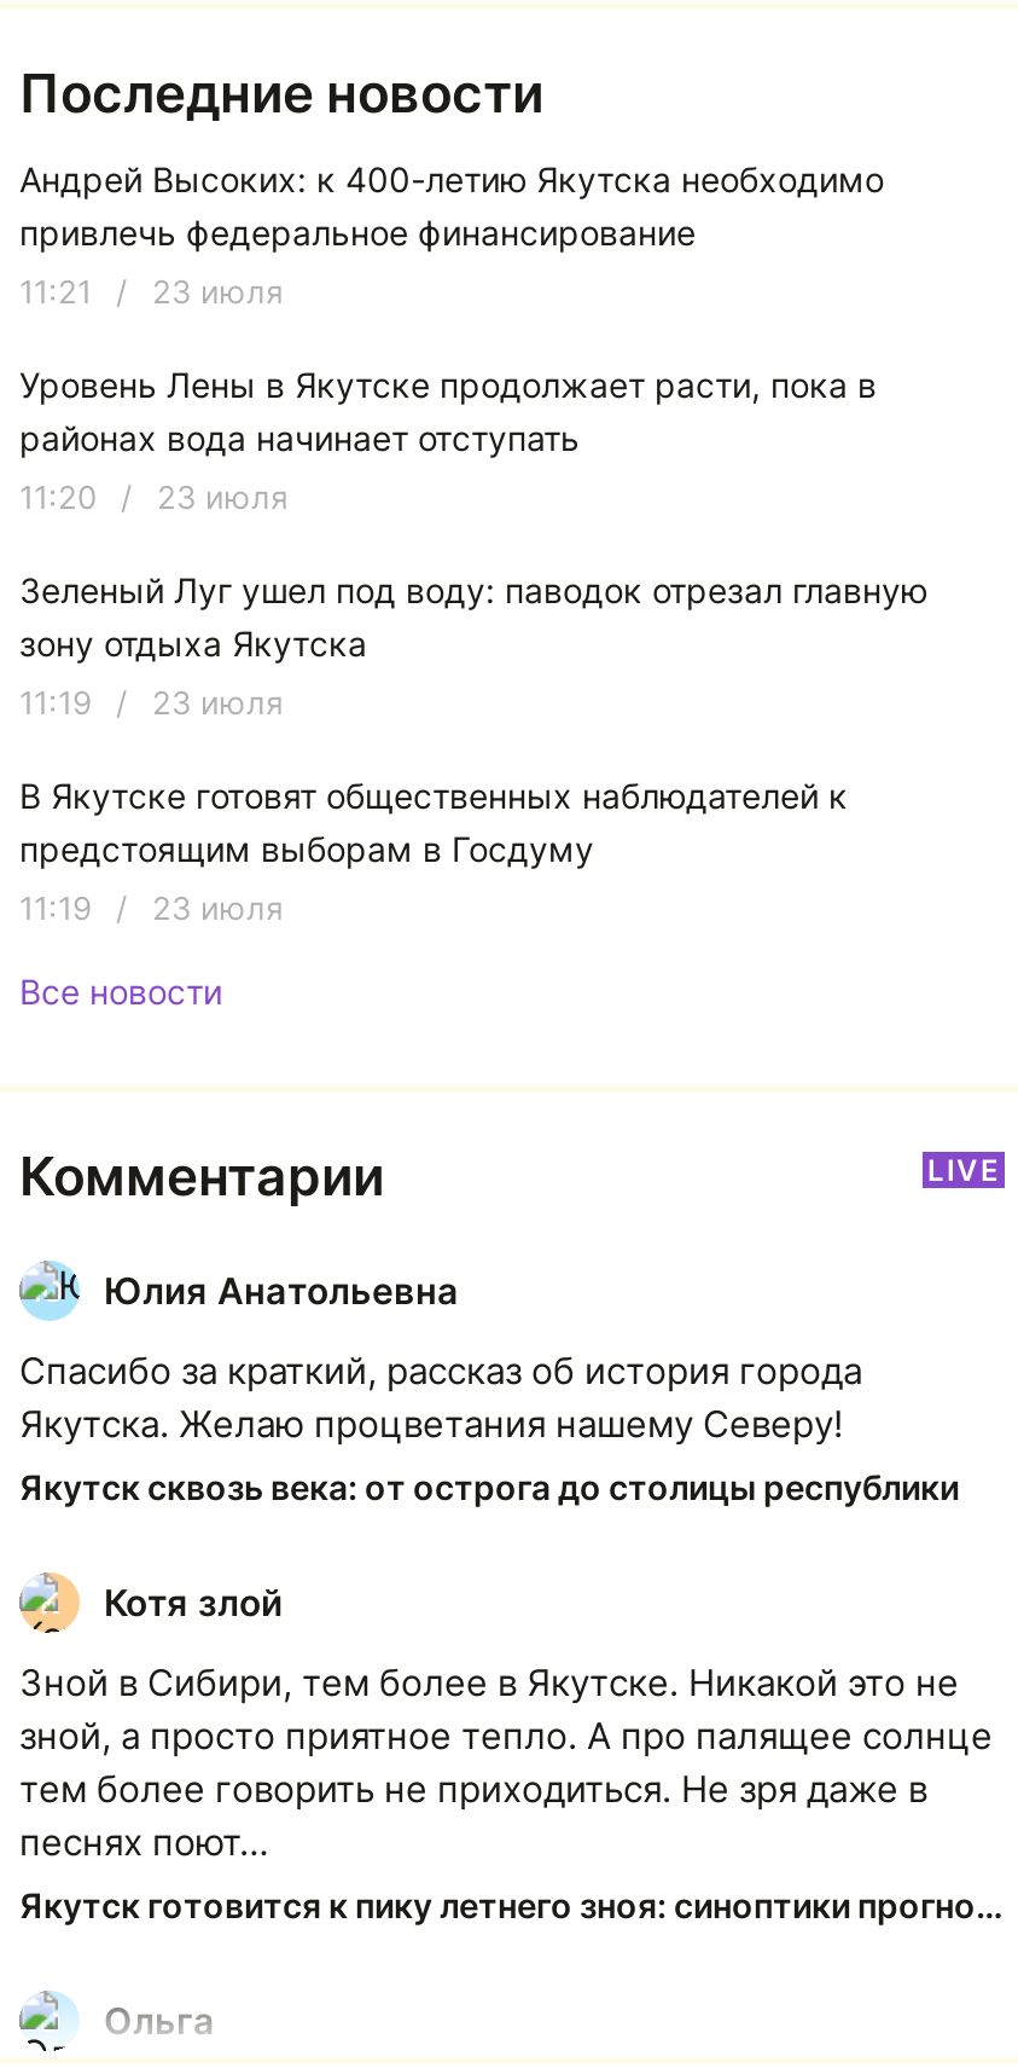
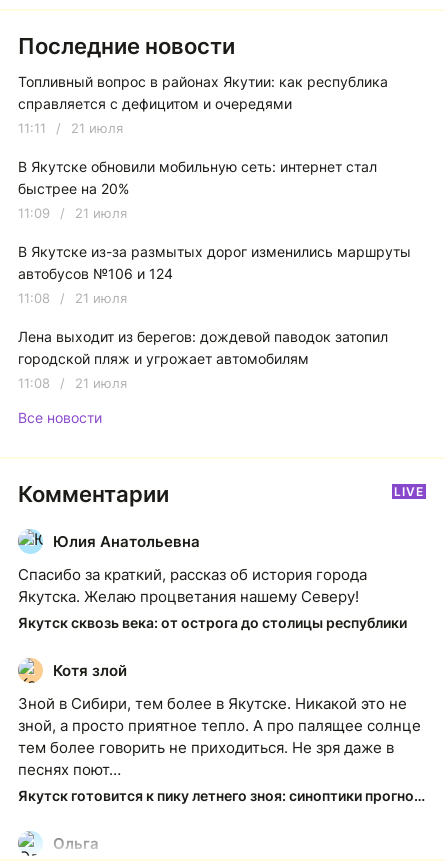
- Андрей Высоких: к 400-летию Якутска необходимо
- привлечь федеральное финансирование
+ Топливный вопрос в районах Якутии: как республика
+ справляется с дефицитом и очередями

- 11:21 / 23 июля
+ 11:11 / 21 июля

- Уровень Лены в Якутске продолжает расти, пока в
- районах вода начинает отступать
+ В Якутске обновили мобильную сеть: интернет стал
+ быстрее на 20%

- 11:20 / 23 июля
+ 11:09 / 21 июля

- Зеленый Луг ушел под воду: паводок отрезал главную
- зону отдыха Якутска
+ В Якутске из-за размытых дорог изменились маршруты
+ автобусов №106 и 124

- 11:19 / 23 июля
+ 11:08 / 21 июля

- В Якутске готовят общественных наблюдателей к
- предстоящим выборам в Госдуму
+ Лена выходит из берегов: дождевой паводок затопил
+ городской пляж и угрожает автомобилям

- 11:19 / 23 июля
+ 11:08 / 21 июля
